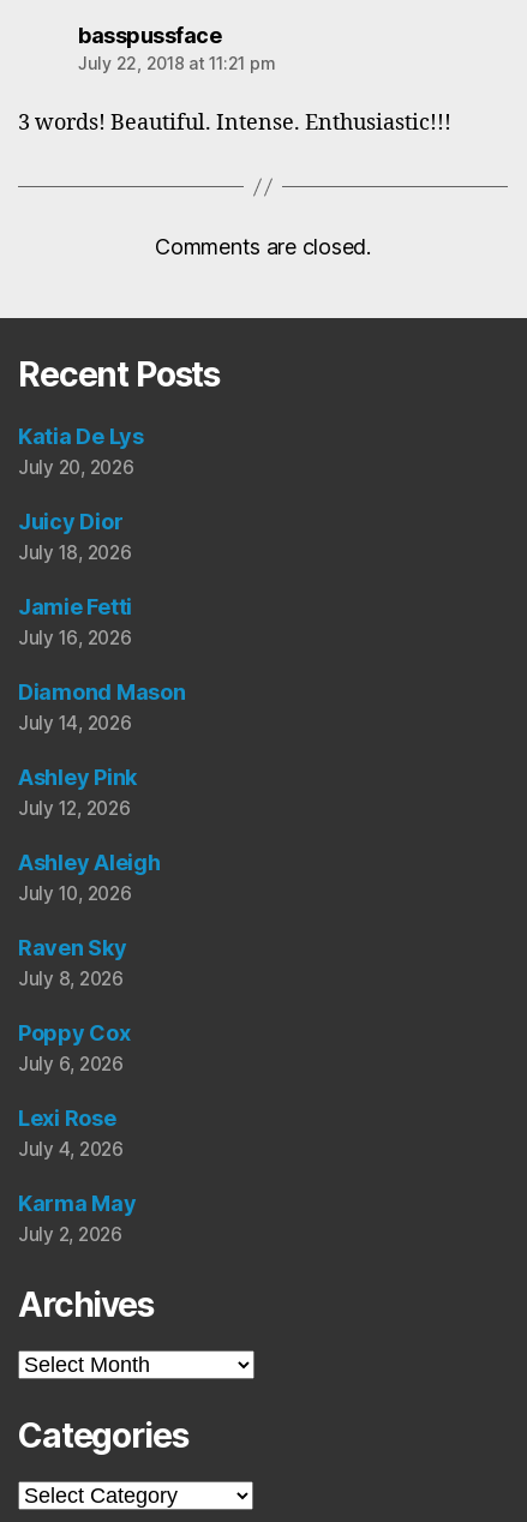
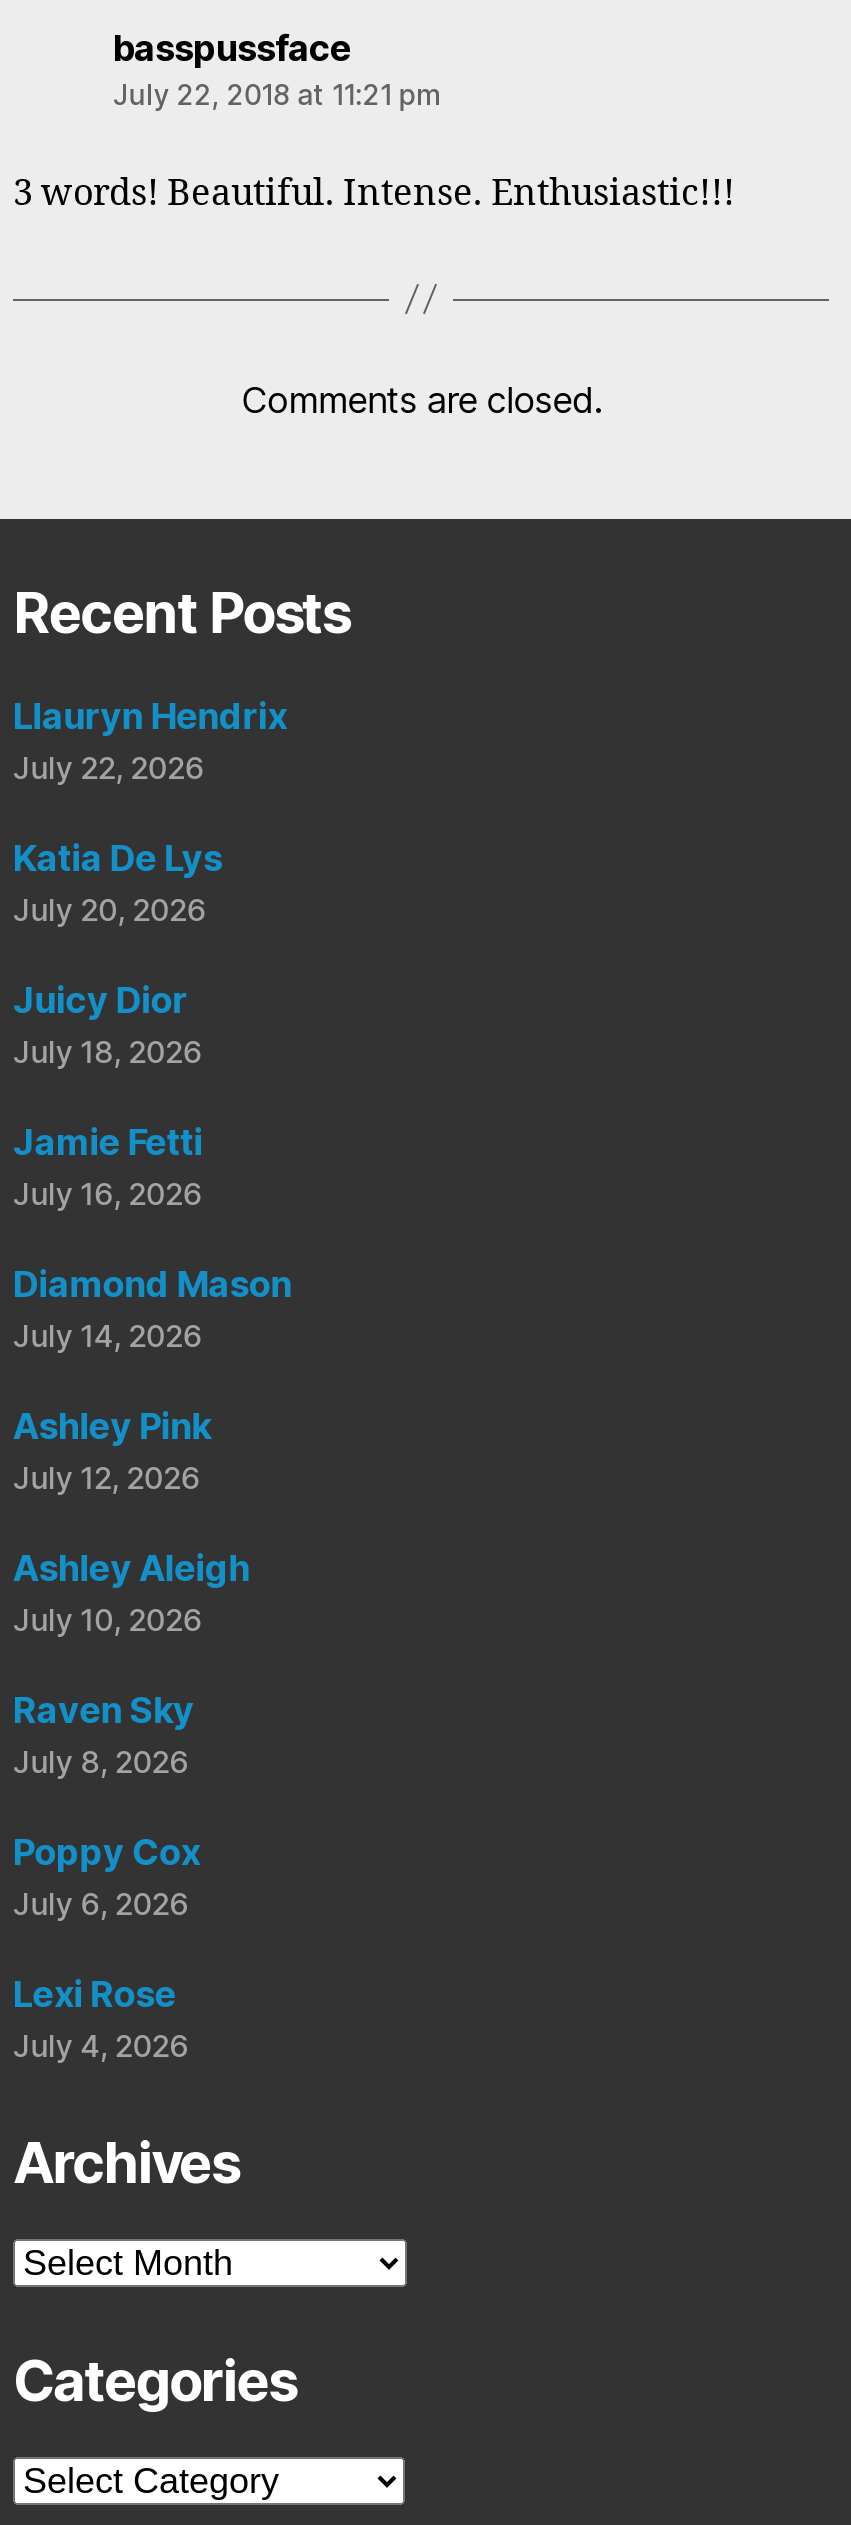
+ Llauryn Hendrix
+ July 22, 2026

moved down: Katia De Lys | July 20, 2026 | Juicy Dior | ... | Lexi Rose | July 4, 2026

- Karma May
- July 2, 2026
